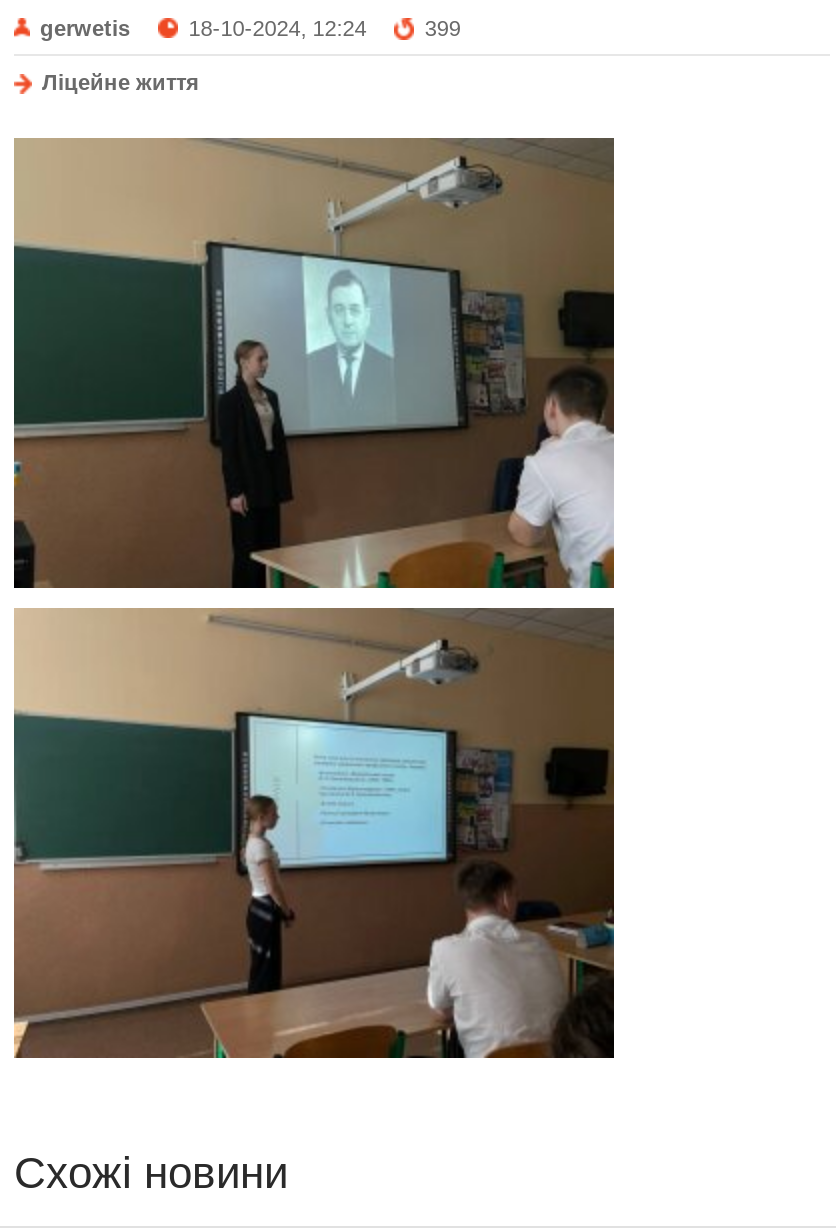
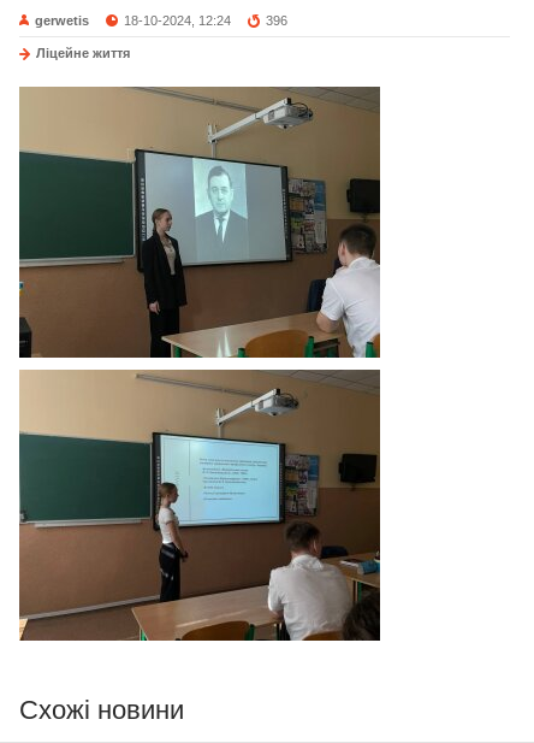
- 399
+ 396
